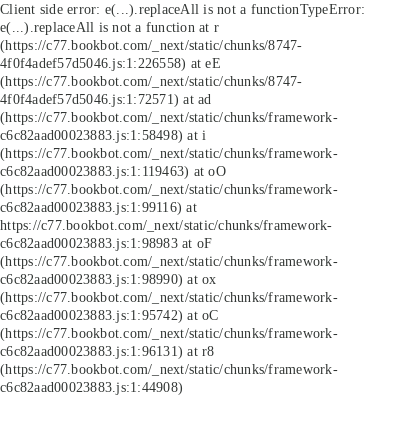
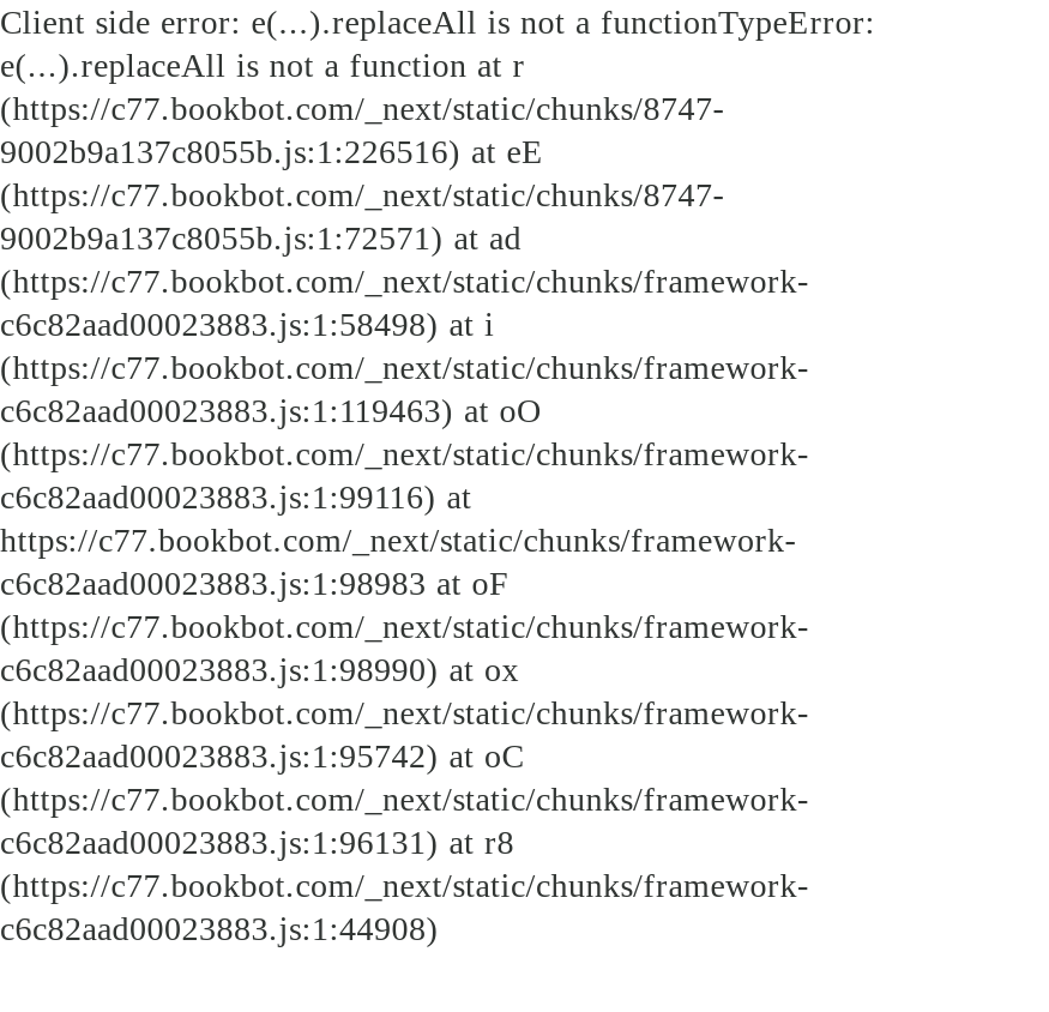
- 4f0f4adef57d5046.js:1:226558) at eE
+ 9002b9a137c8055b.js:1:226516) at eE

- 4f0f4adef57d5046.js:1:72571) at ad
+ 9002b9a137c8055b.js:1:72571) at ad
